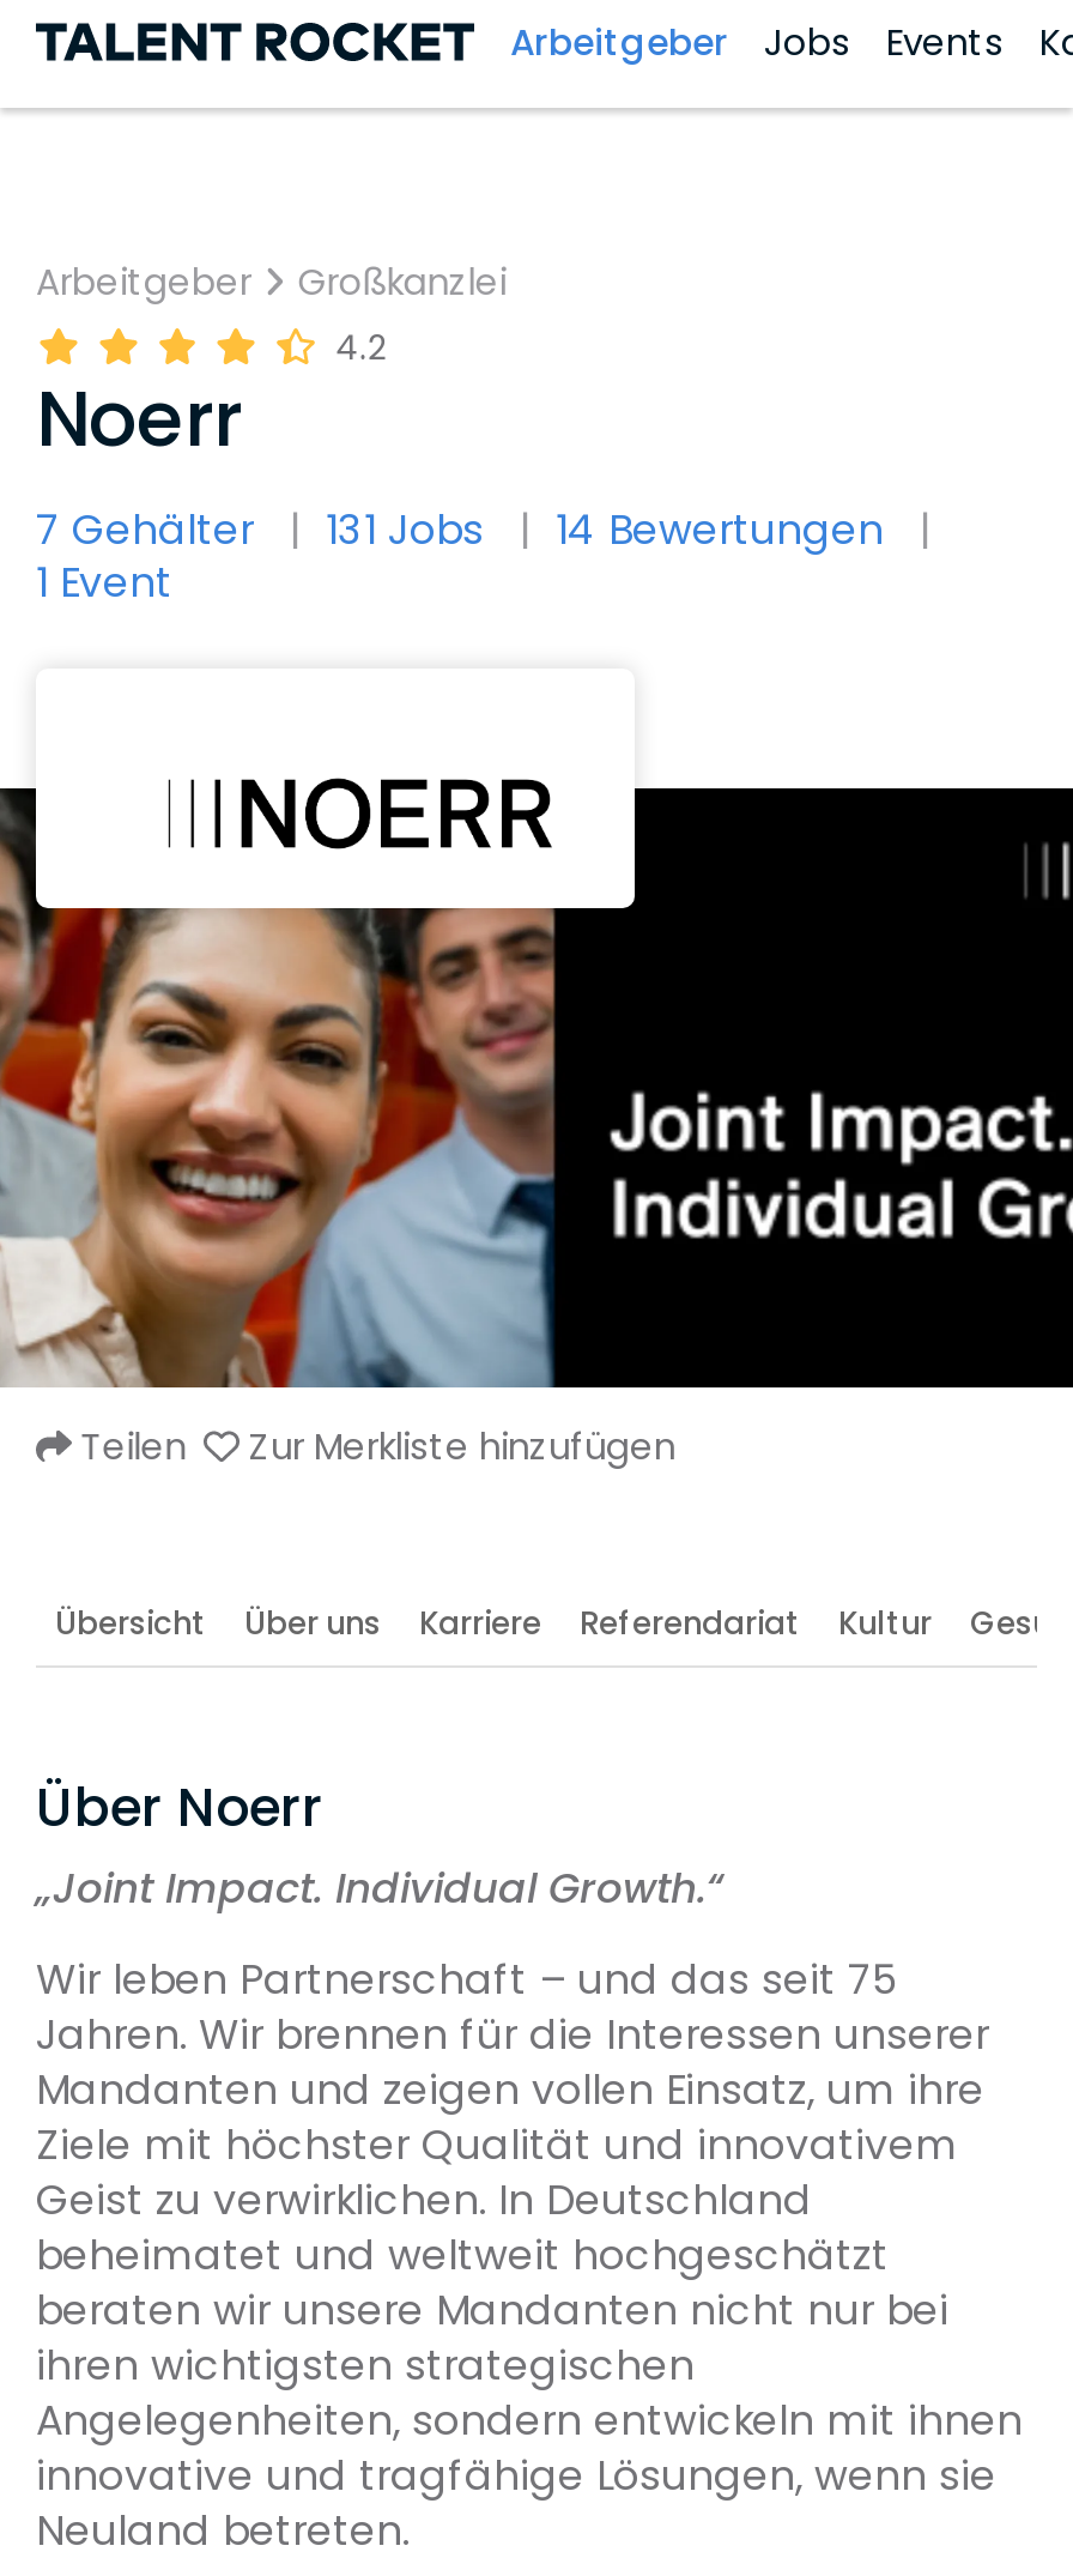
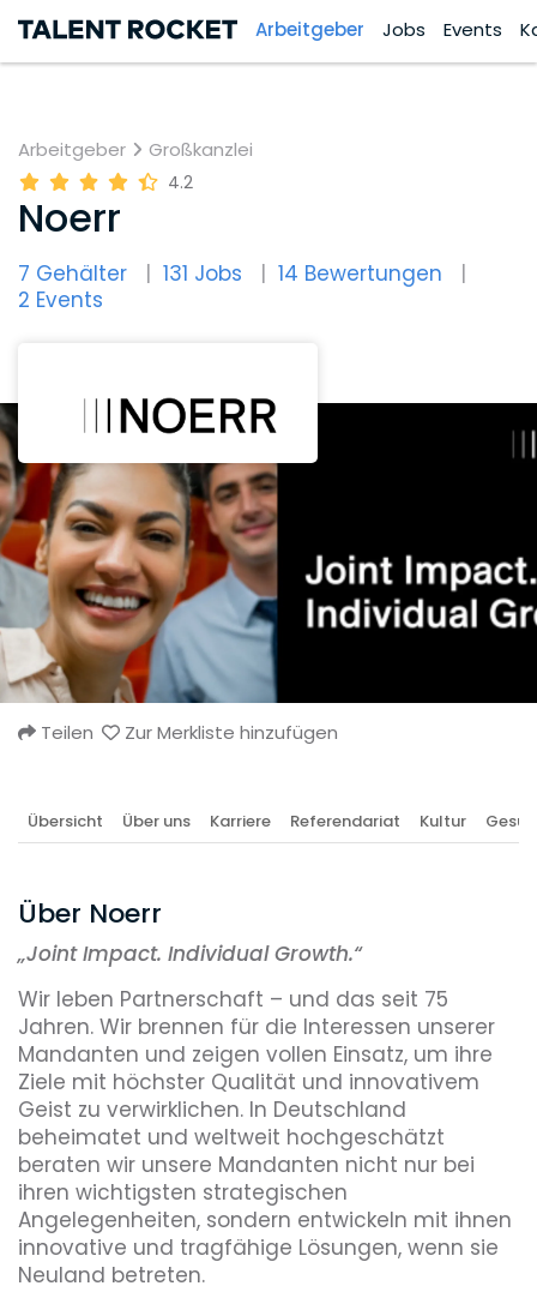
- 1 Event
+ 2 Events
